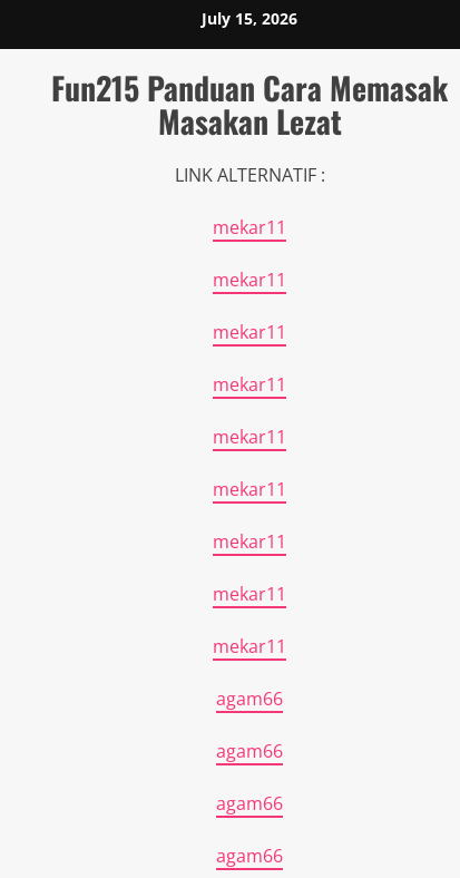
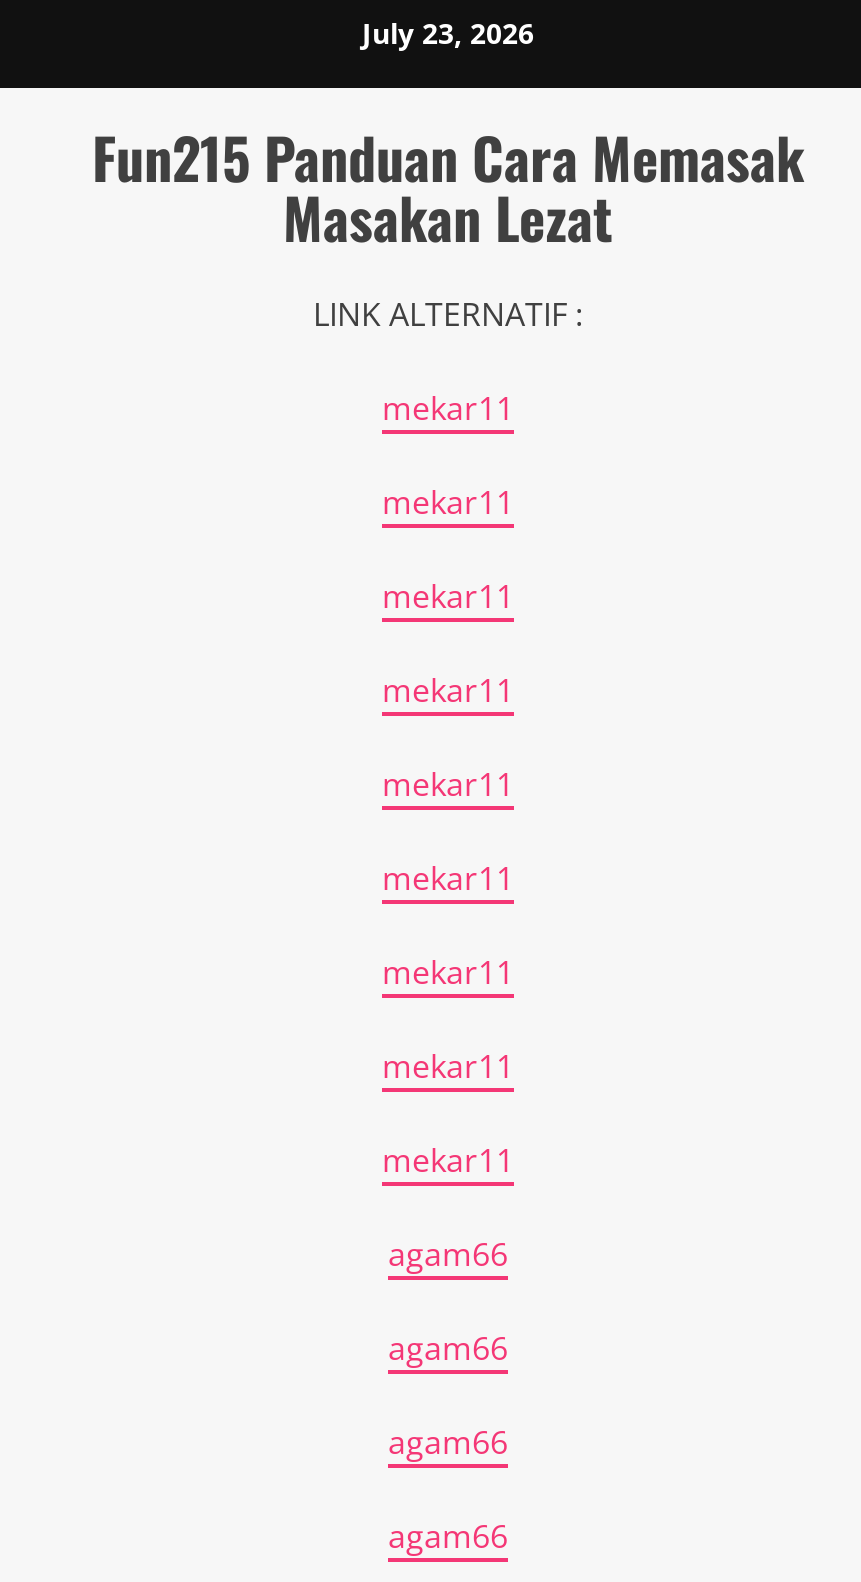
- July 15, 2026
+ July 23, 2026
